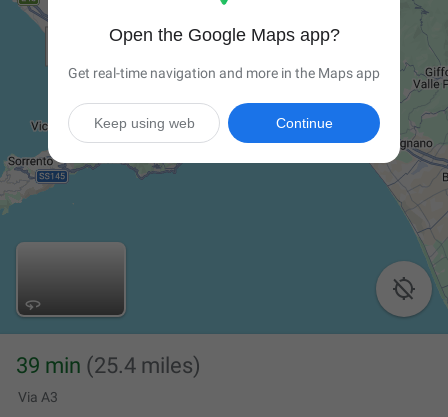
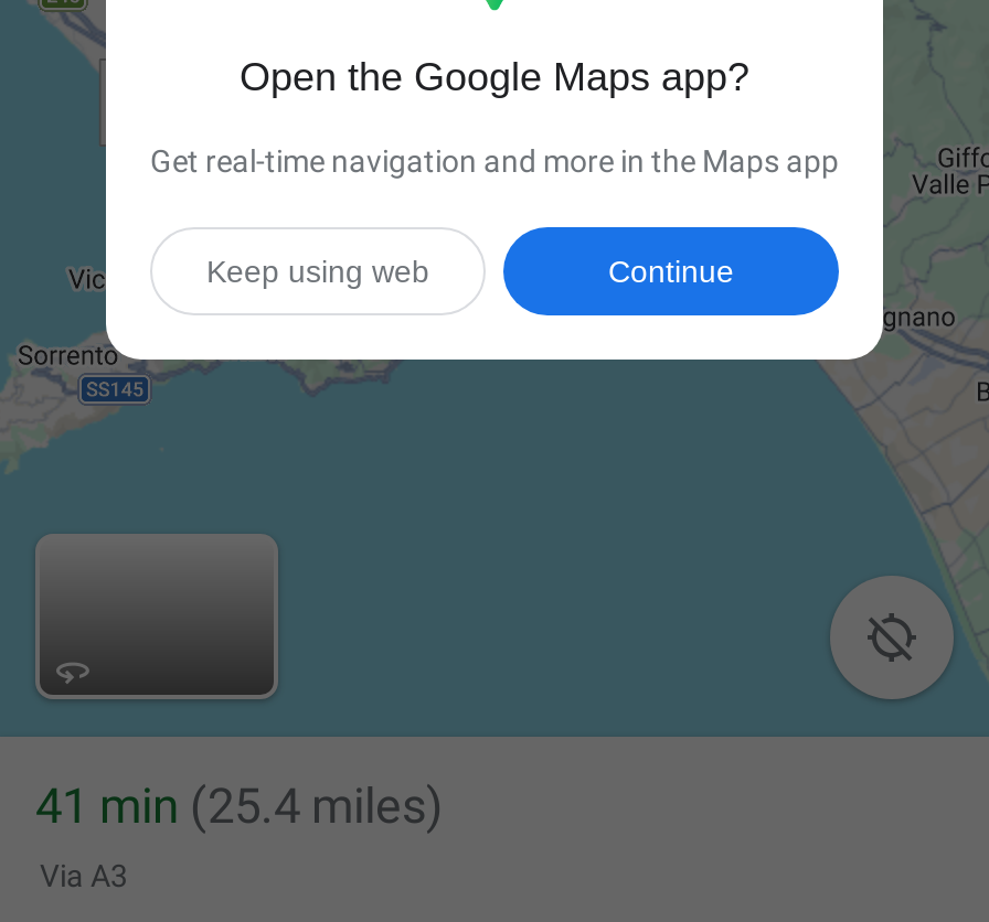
- 39 min (25.4 miles)
+ 41 min (25.4 miles)
